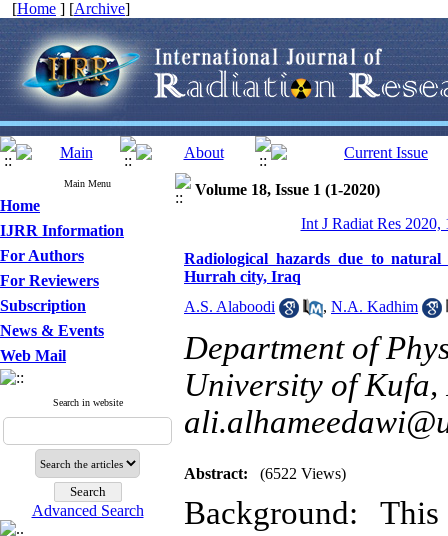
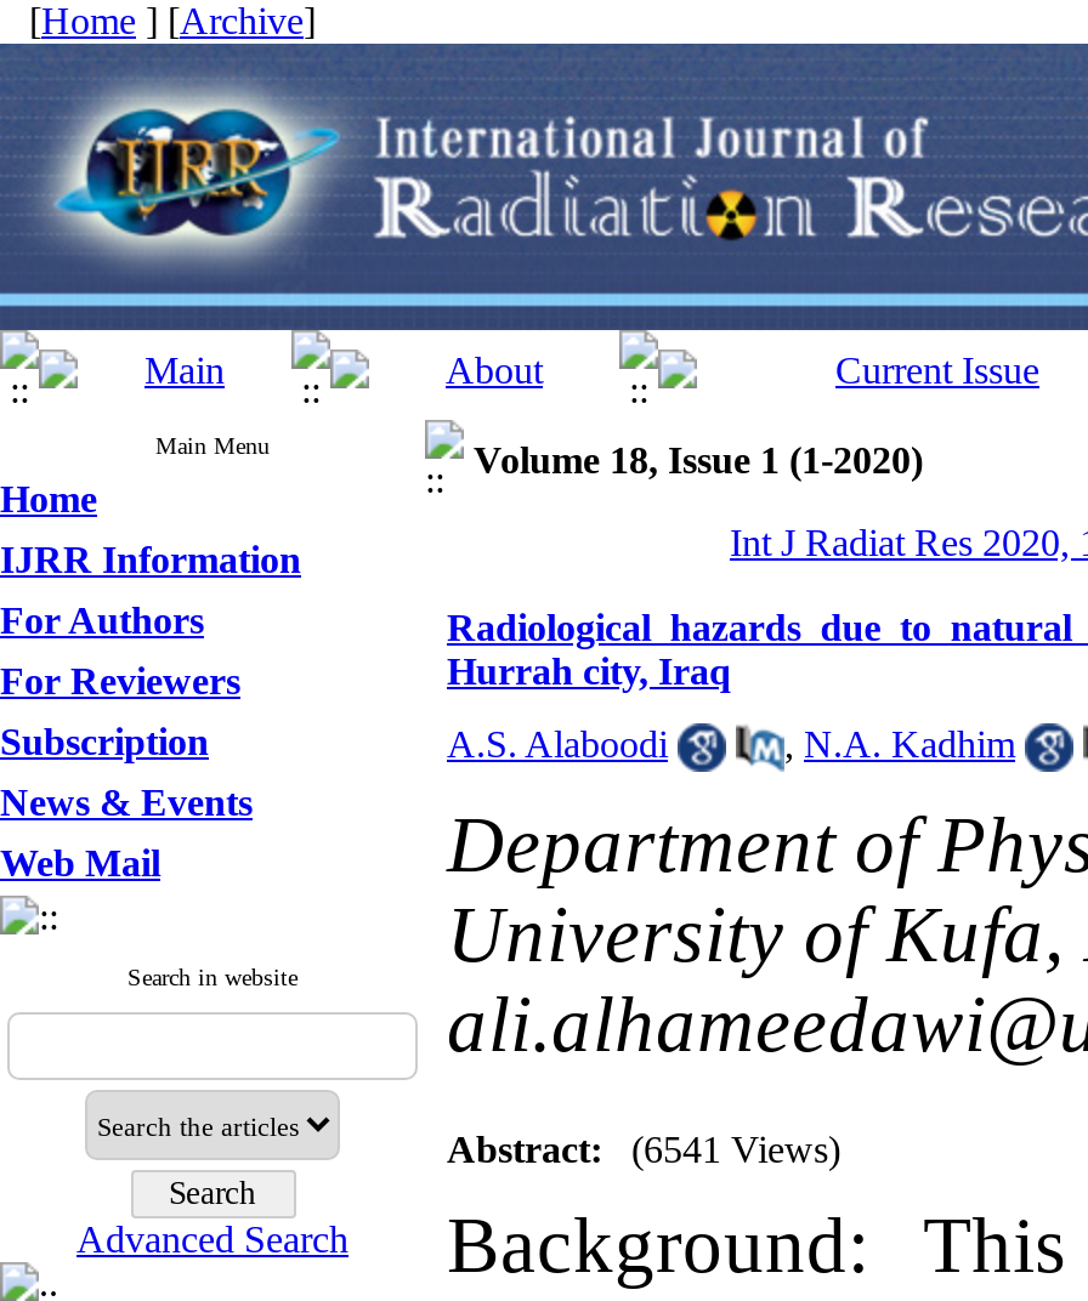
- Abstract: (6522 Views)
+ Abstract: (6541 Views)
